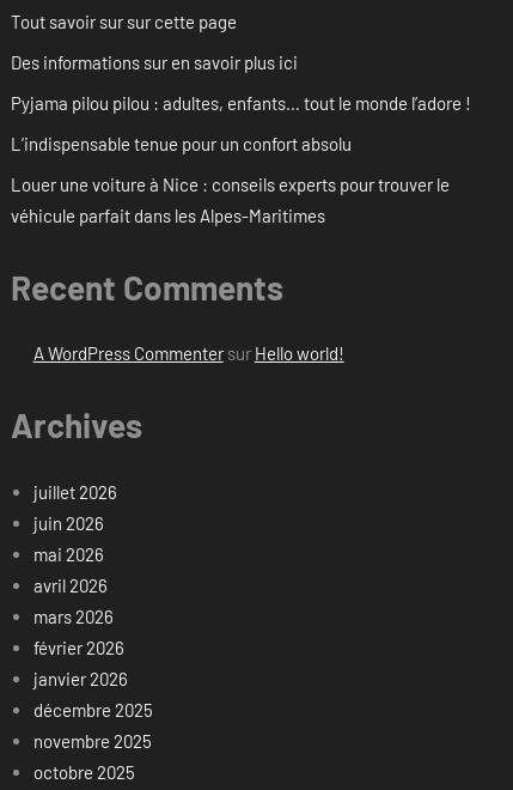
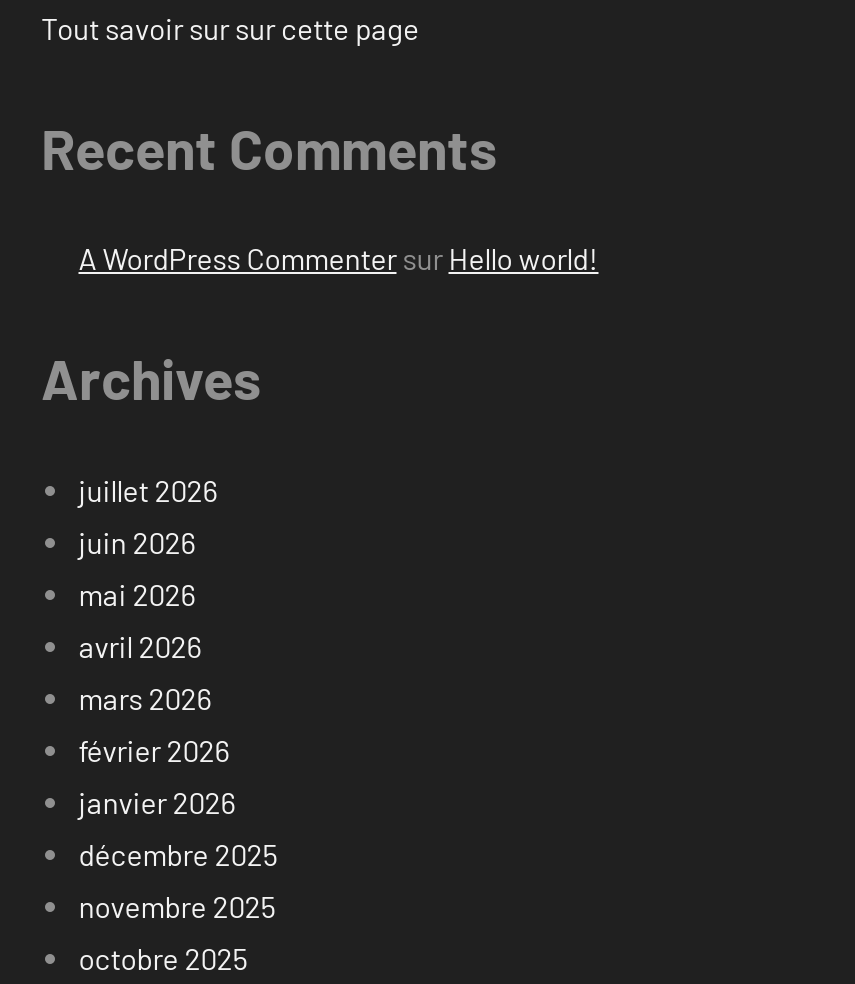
- Des informations sur en savoir plus ici
- Pyjama pilou pilou : adultes, enfants… tout le monde l’adore !
- L’indispensable tenue pour un confort absolu
- Louer une voiture à Nice : conseils experts pour trouver le
- véhicule parfait dans les Alpes-Maritimes
